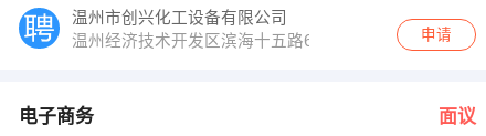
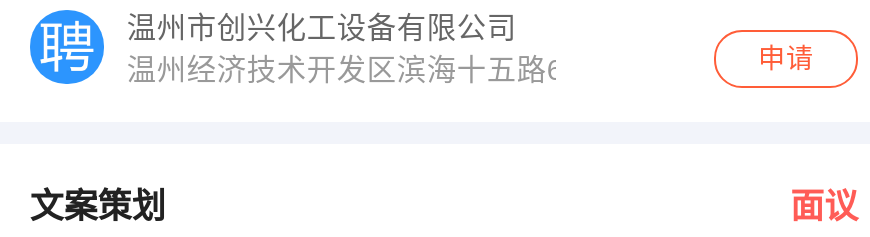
- 电子商务
+ 文案策划
